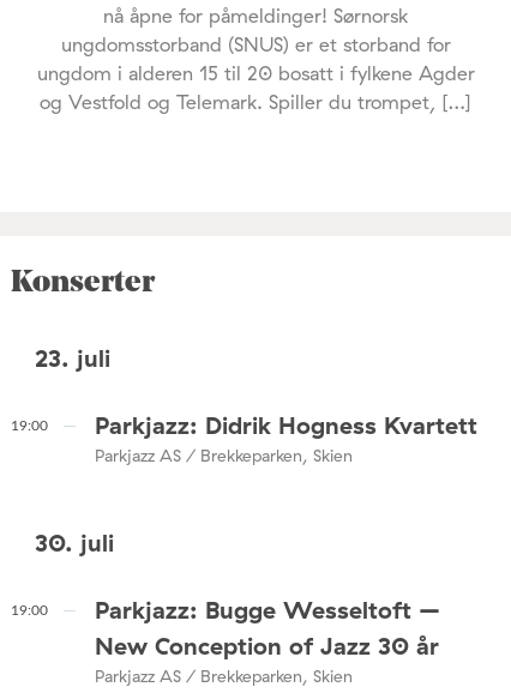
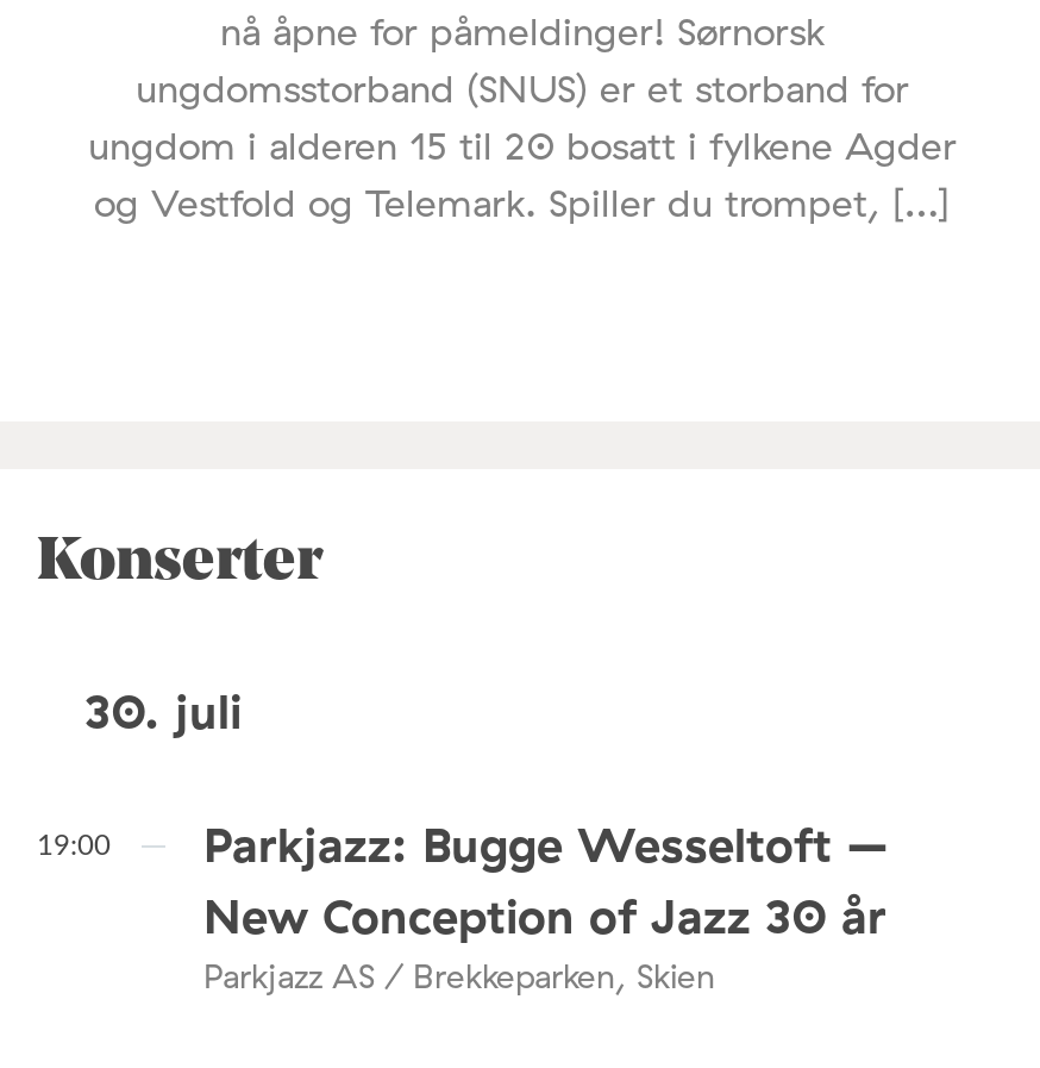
- 23. juli
- 19:00
- Parkjazz: Didrik Hogness Kvartett
- Parkjazz AS / Brekkeparken, Skien
